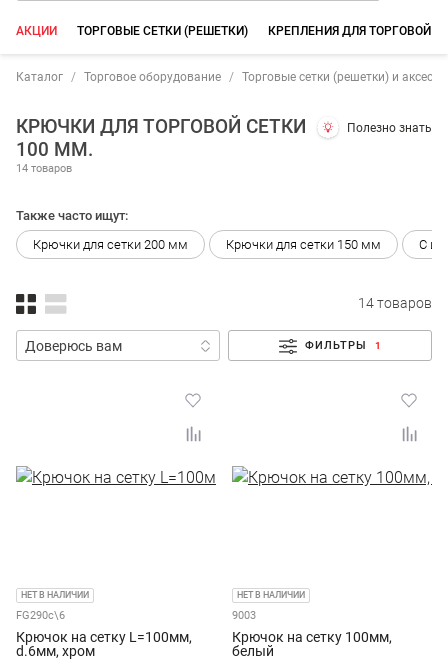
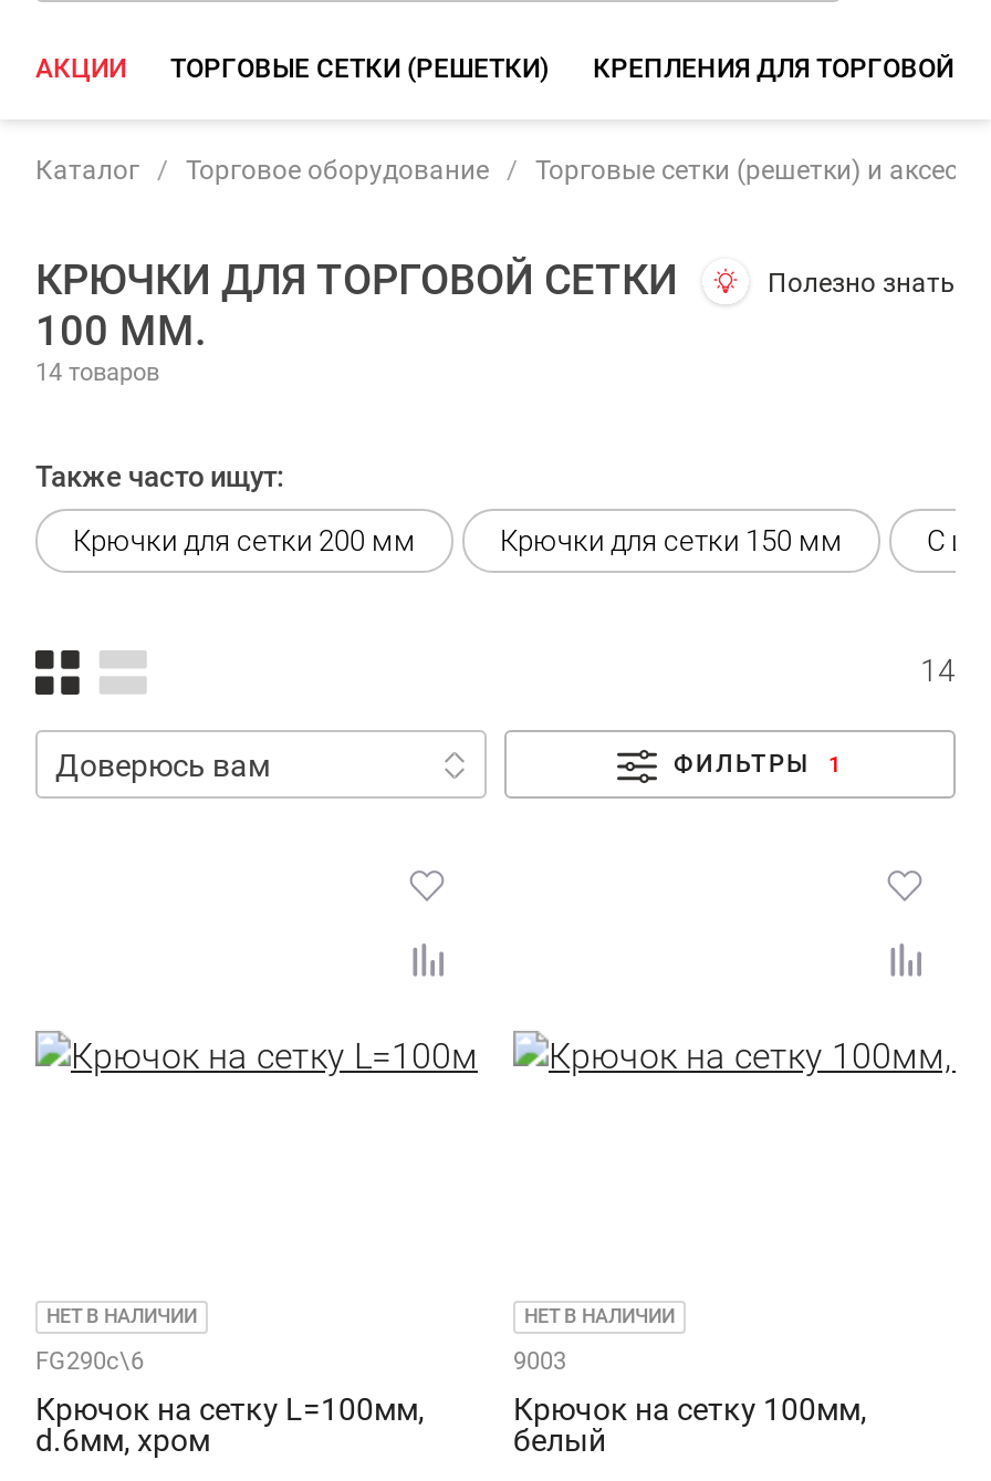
- 14 товаров
+ 14
